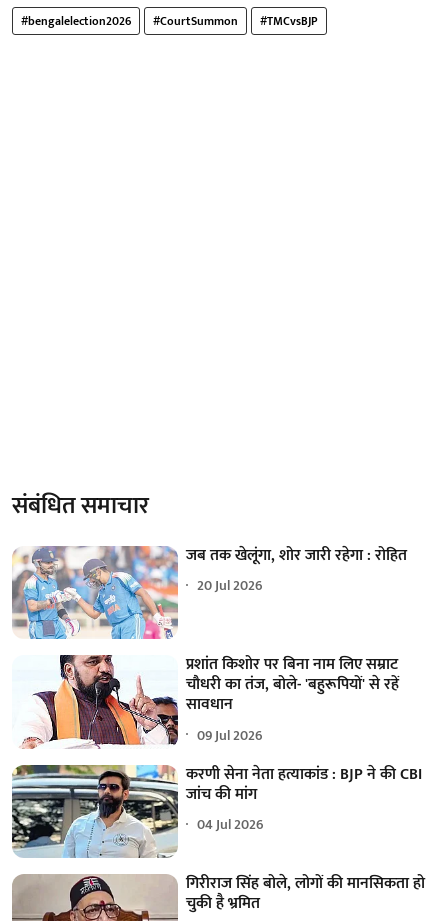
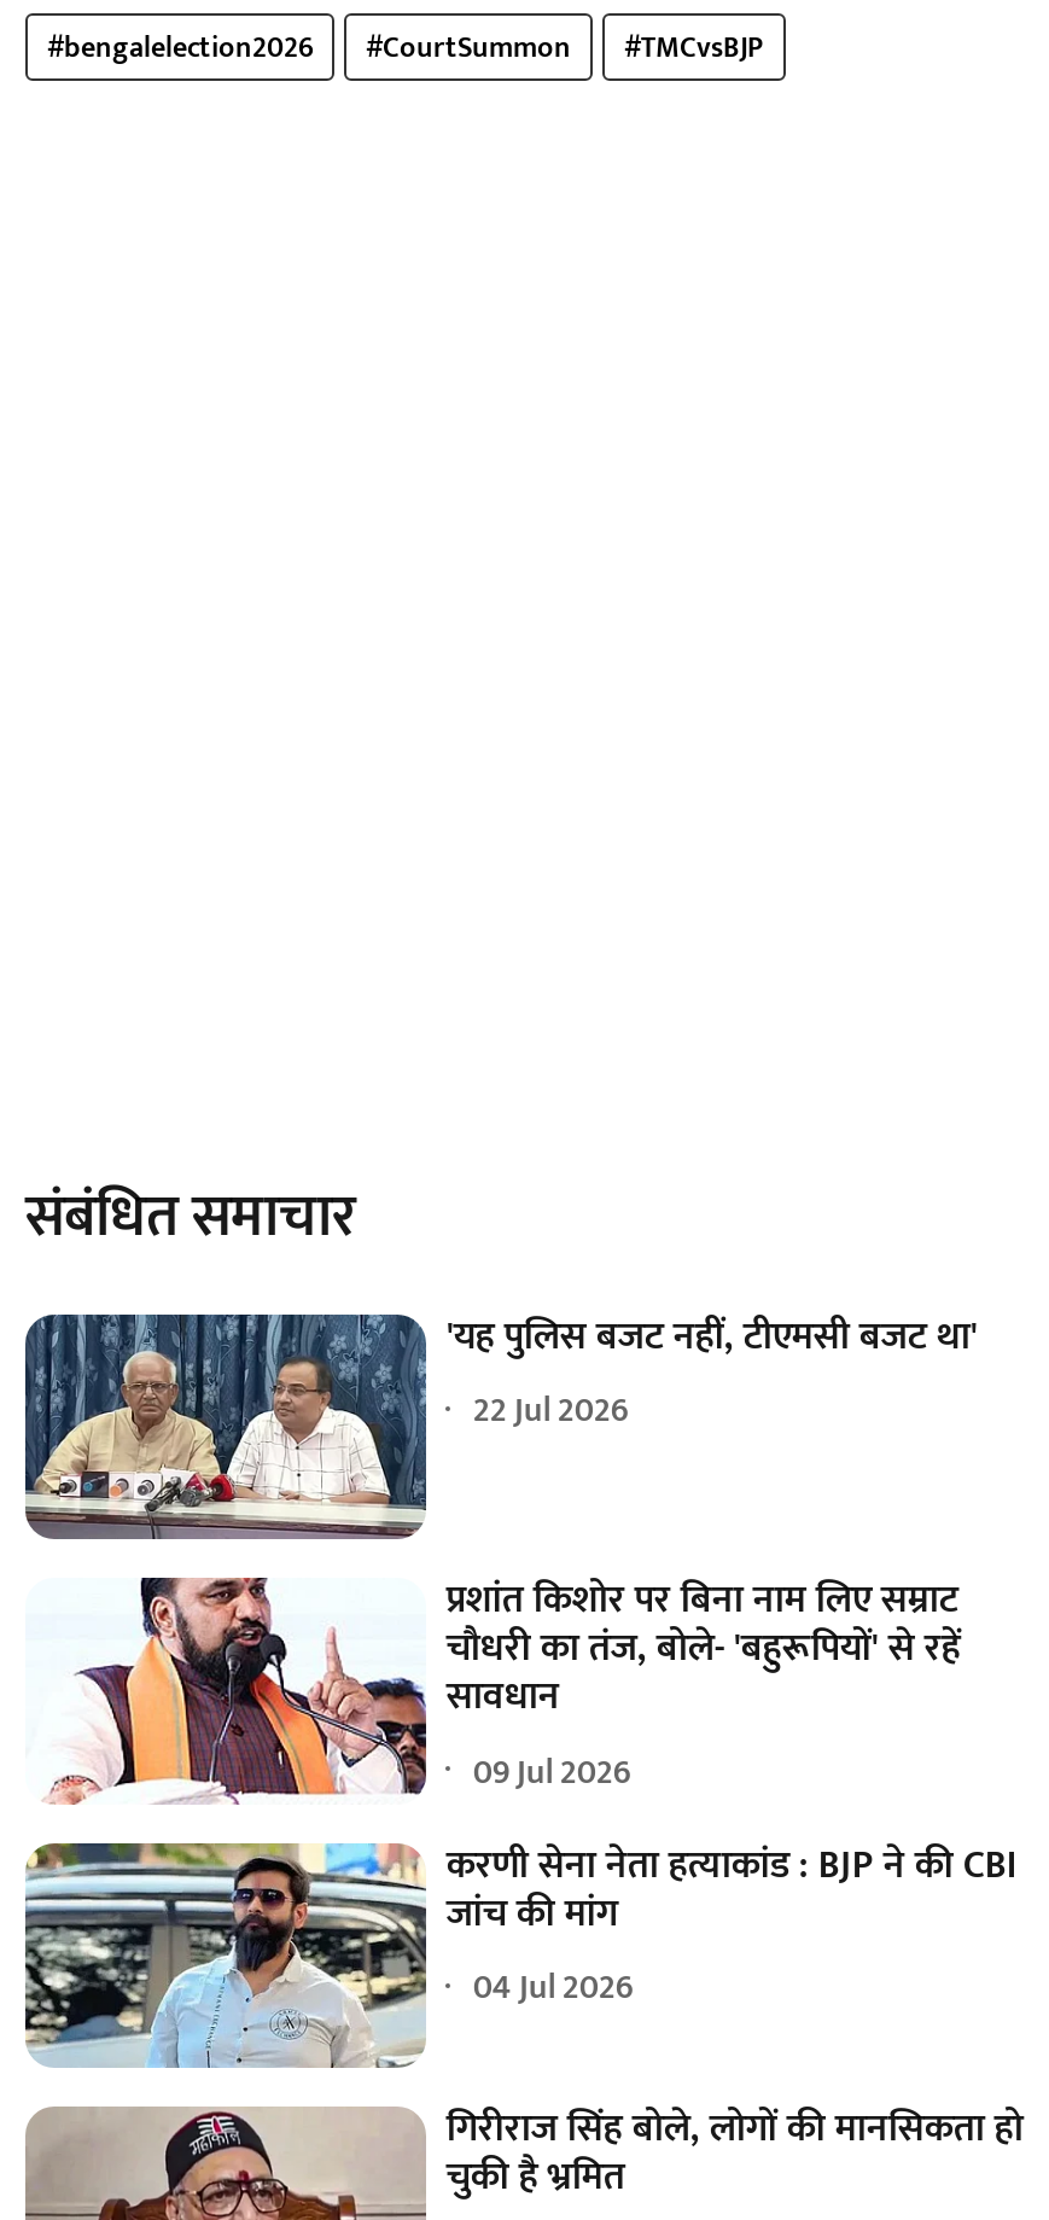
- [image]
- जब तक खेलूंगा, शोर जारी रहेगा : रोहित
- 20 Jul 2026
+ [image]
+ 'यह पुलिस बजट नहीं, टीएमसी बजट था'
+ 22 Jul 2026
